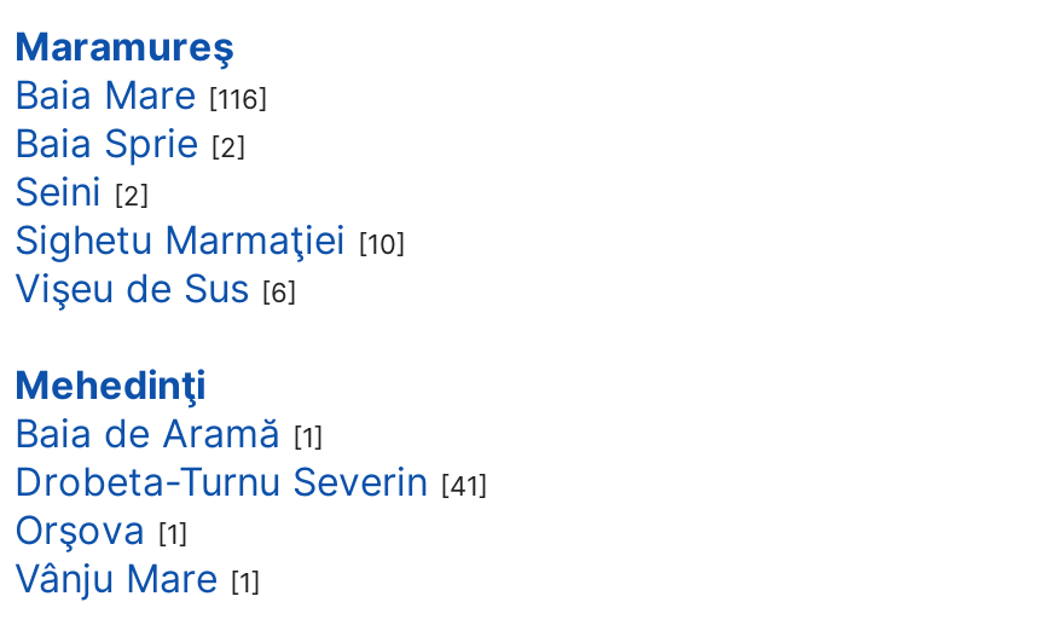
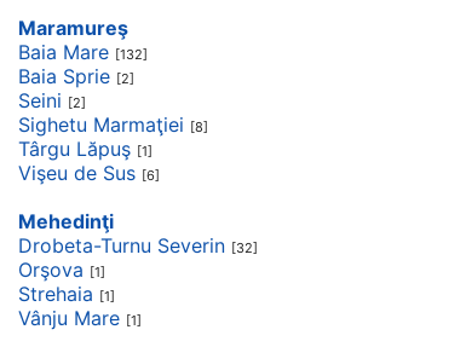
- Baia Mare [116]
+ Baia Mare [132]

- Sighetu Marmaţiei [10]
+ Sighetu Marmaţiei [8]
+ Târgu Lăpuş [1]

- Baia de Aramă [1]
- Drobeta-Turnu Severin [41]
+ Drobeta-Turnu Severin [32]

+ Strehaia [1]
